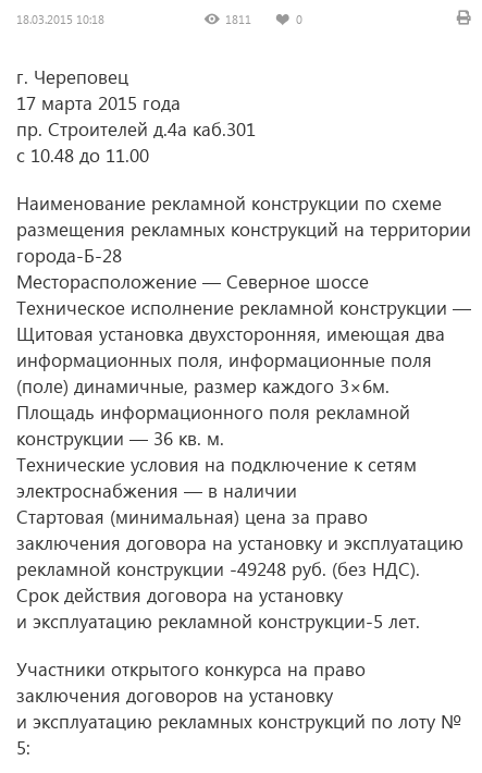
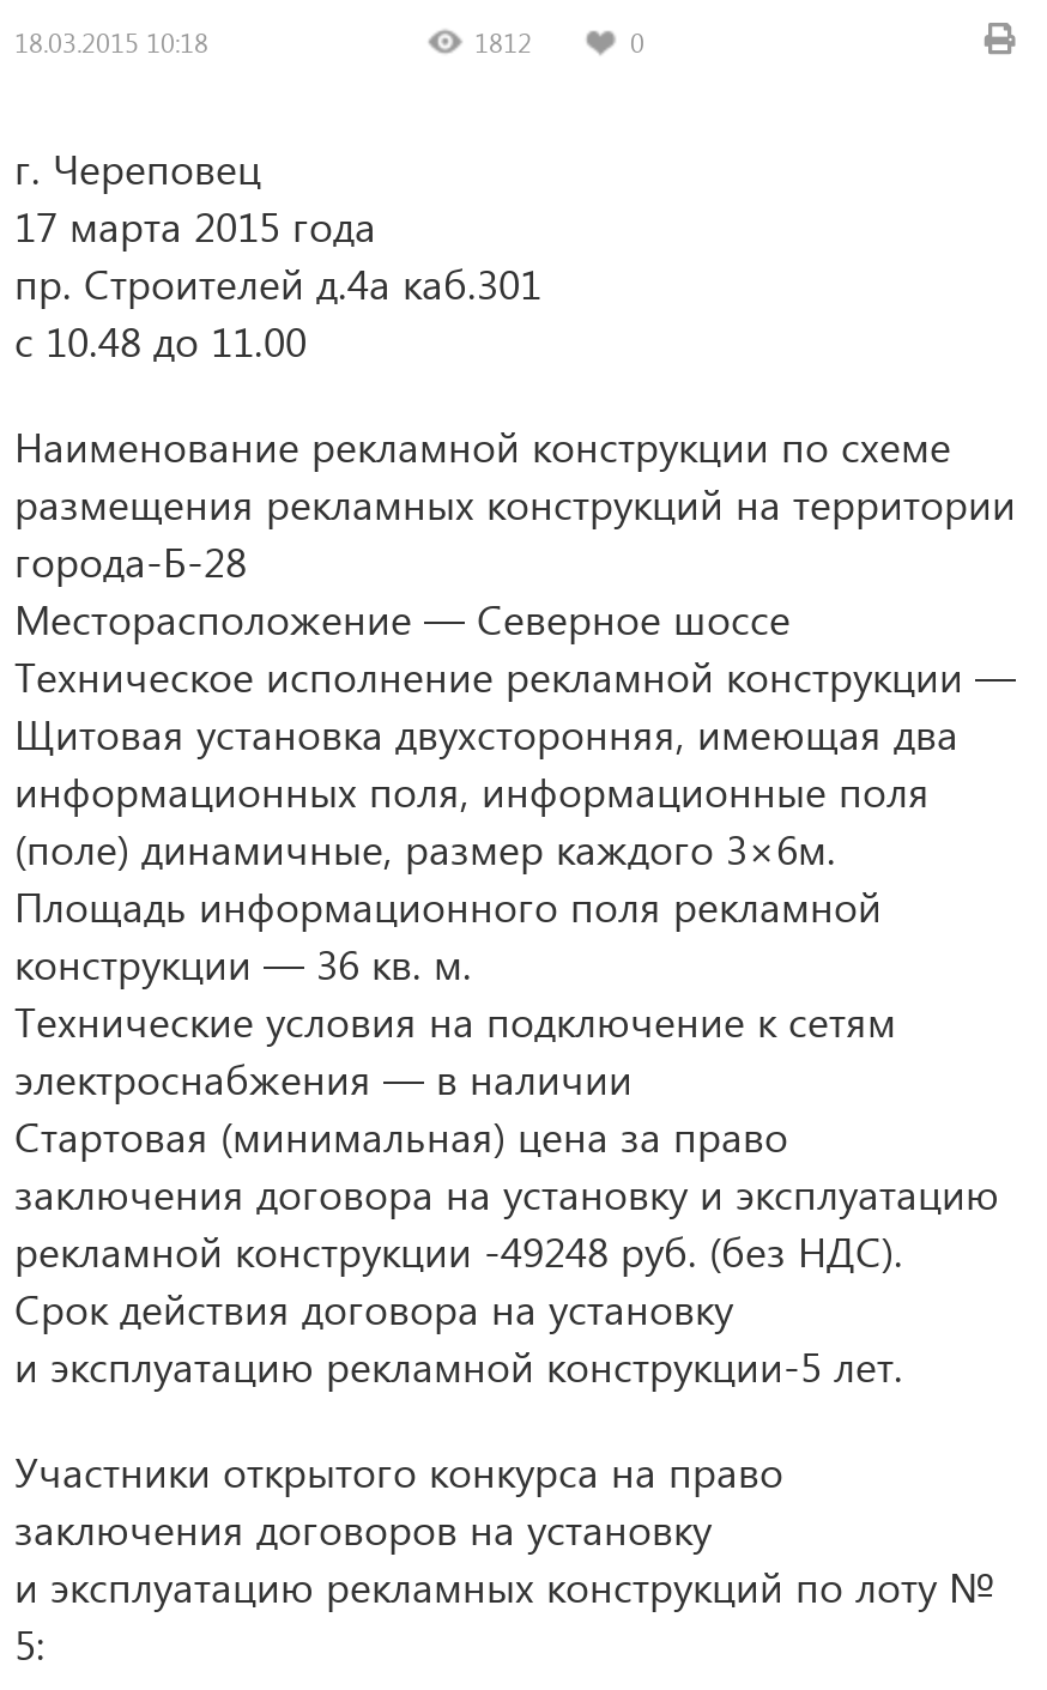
- 1811
+ 1812
